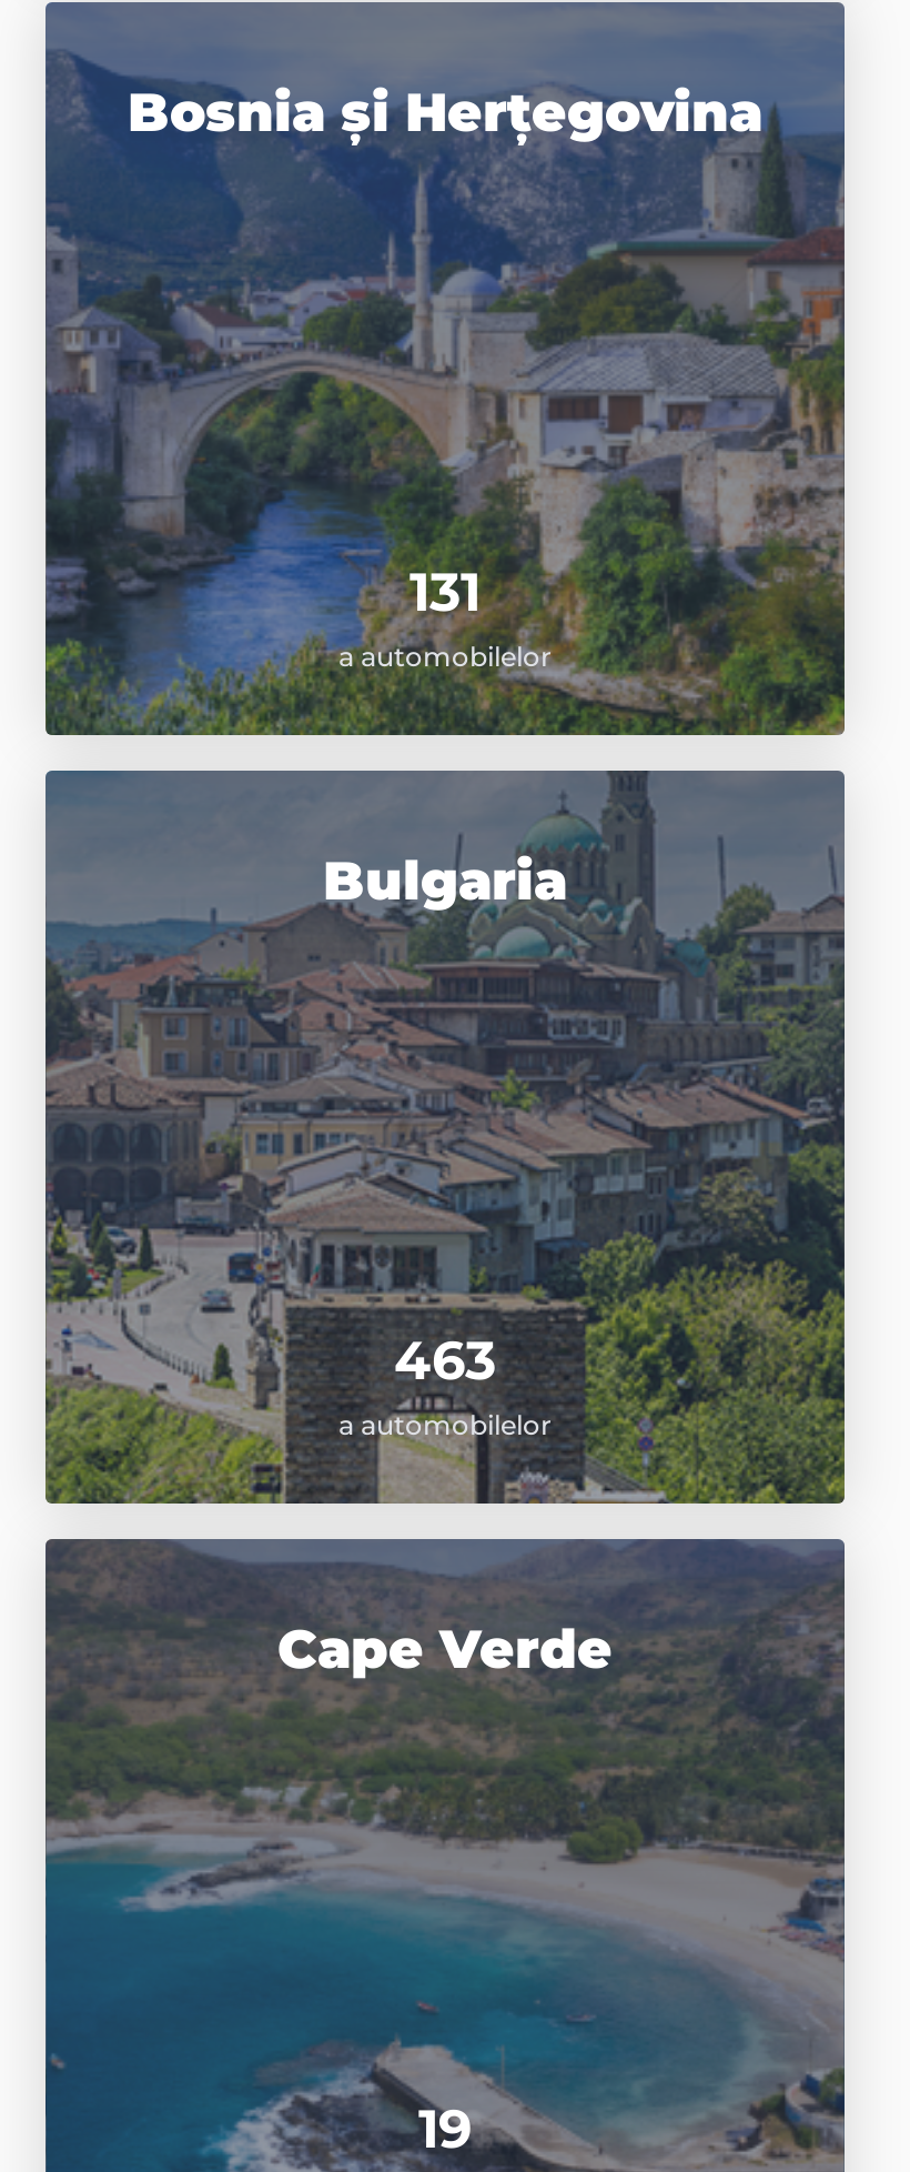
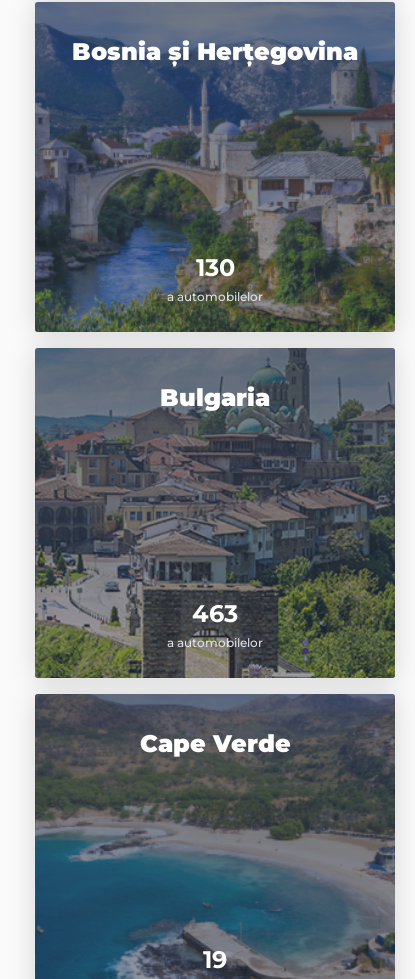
- 131
+ 130
